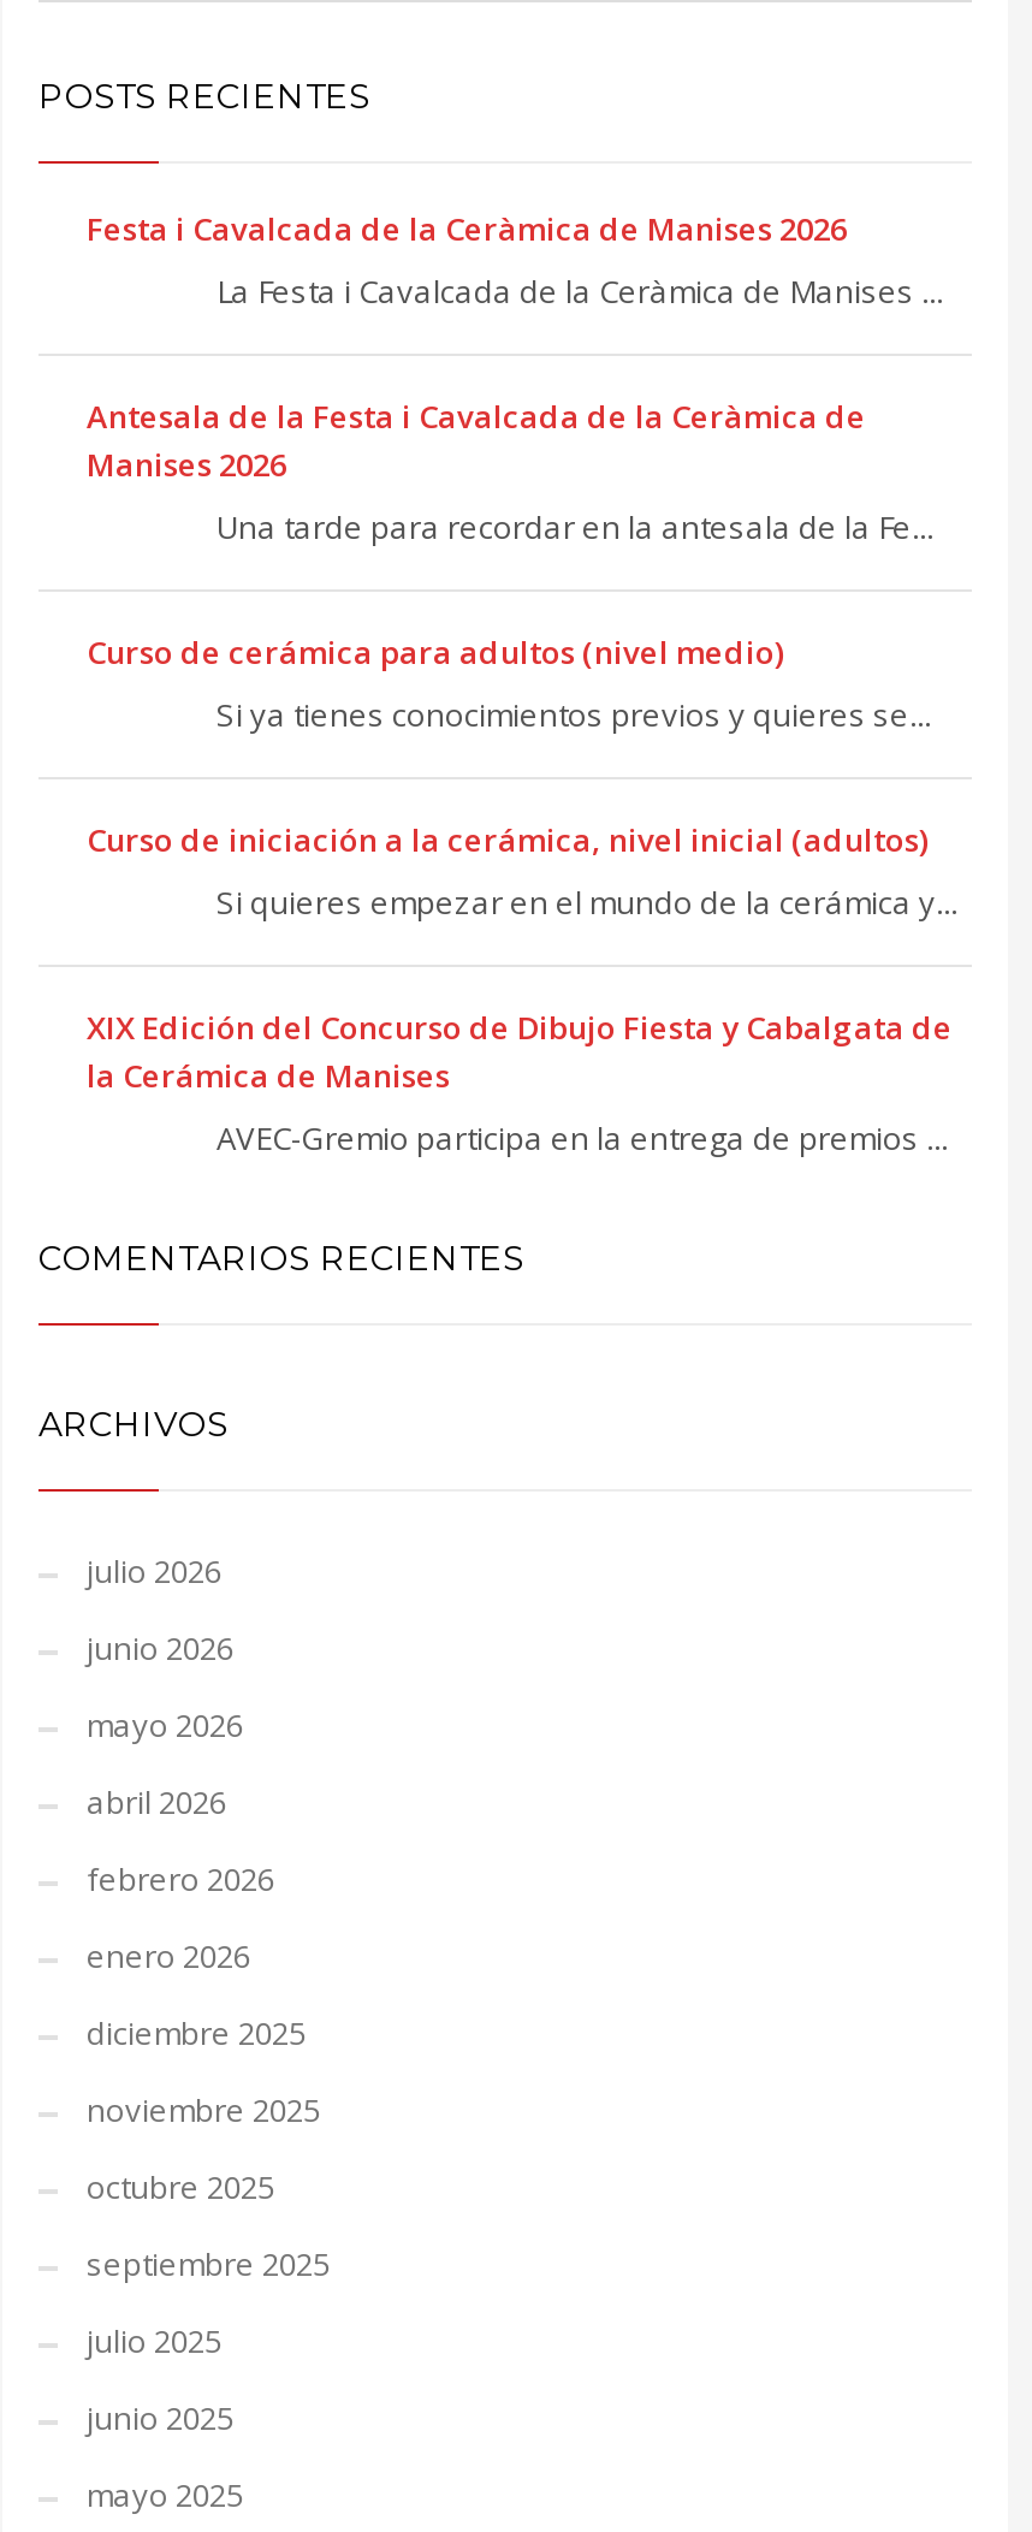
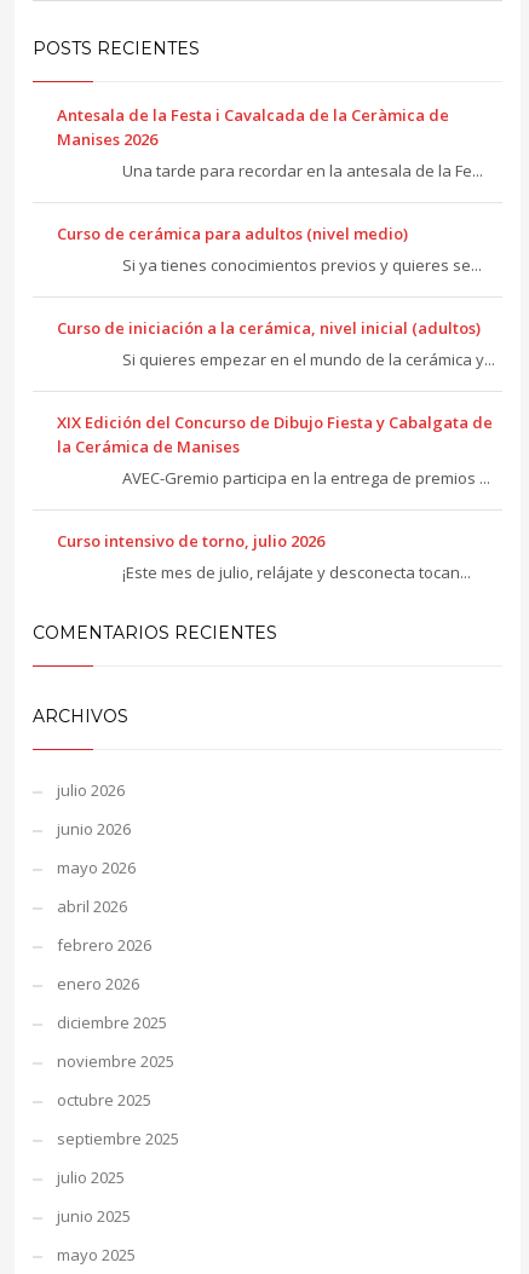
- Festa i Cavalcada de la Ceràmica de Manises 2026
- La Festa i Cavalcada de la Ceràmica de Manises ...

moved up: Antesala de la Festa i Cavalcada de la Ceràmica de | Manises 2026 | Una tarde para recordar en la antesala de la Fe... | ... | la Cerámica de Manises | AVEC-Gremio participa en la entrega de premios ...

+ Curso intensivo de torno, julio 2026
+ ¡Este mes de julio, relájate y desconecta tocan...
